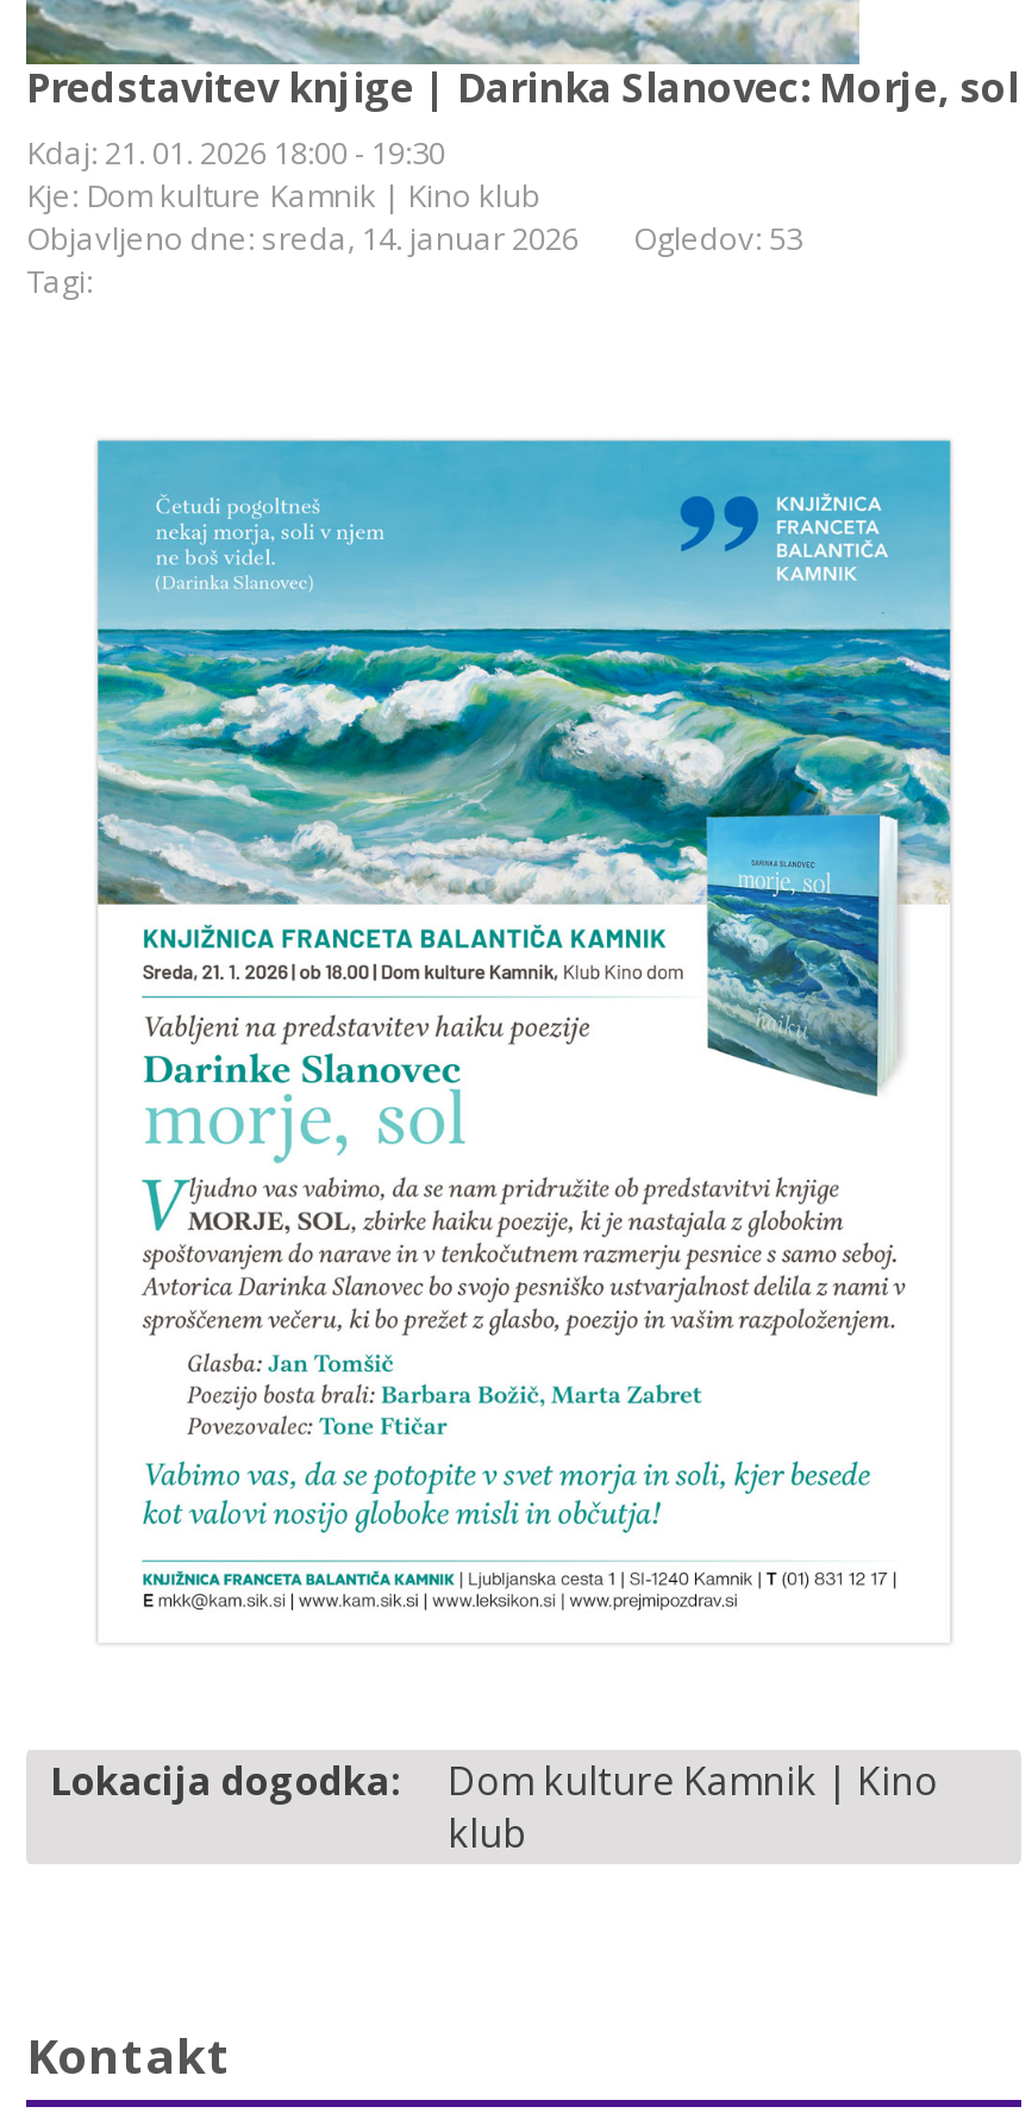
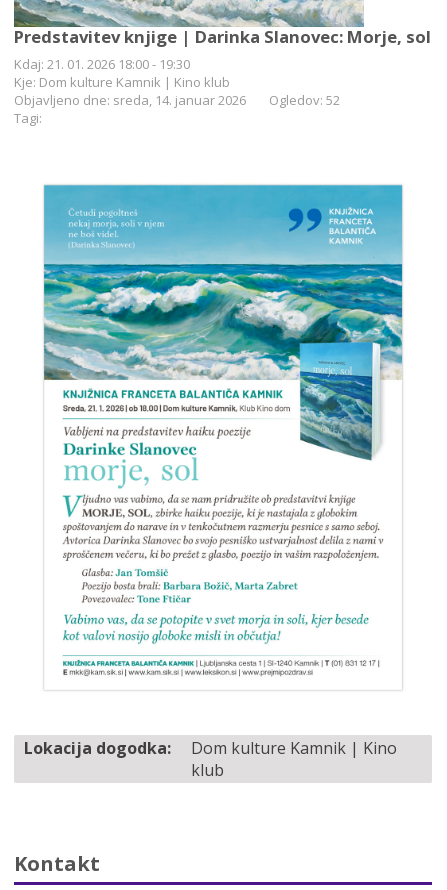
- Objavljeno dne: sreda, 14. januar 2026 Ogledov: 53
+ Objavljeno dne: sreda, 14. januar 2026 Ogledov: 52
